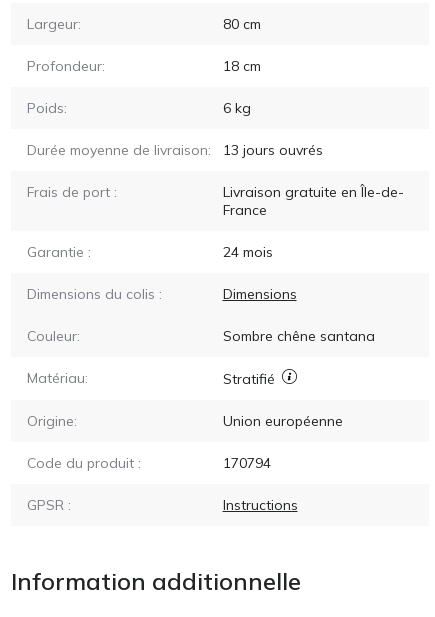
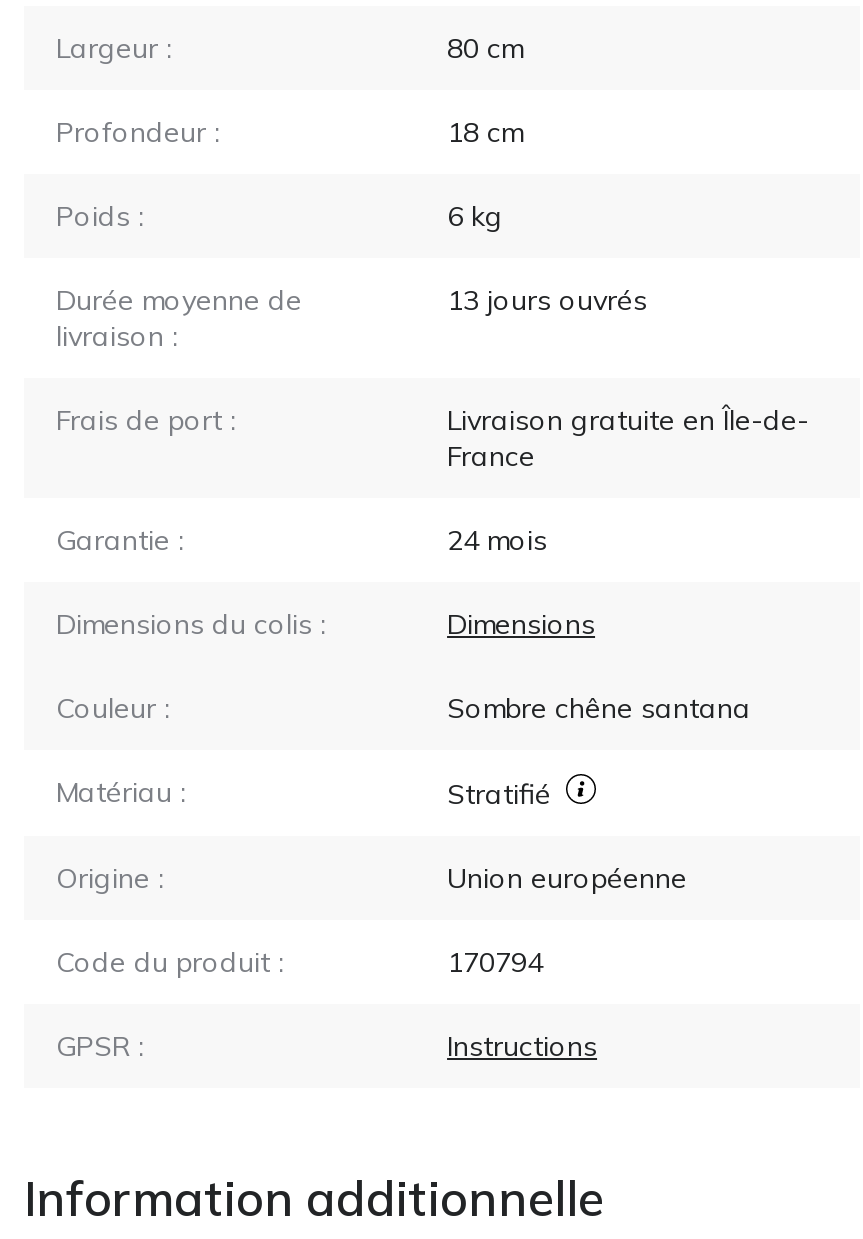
- Largeur:
+ Largeur :

- Profondeur:
+ Profondeur :

- Poids:
+ Poids :

- Couleur:
+ Couleur :

- Matériau:
+ Matériau :

- Origine:
+ Origine :
